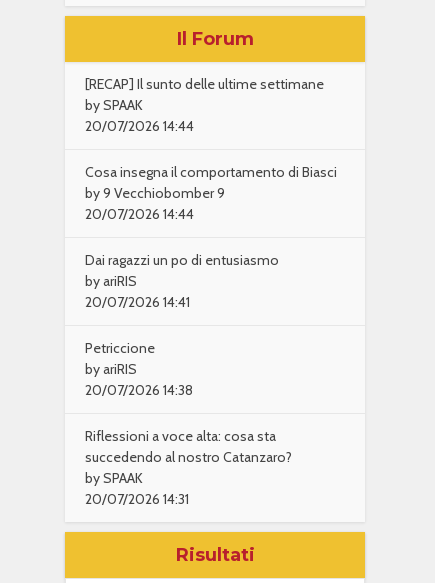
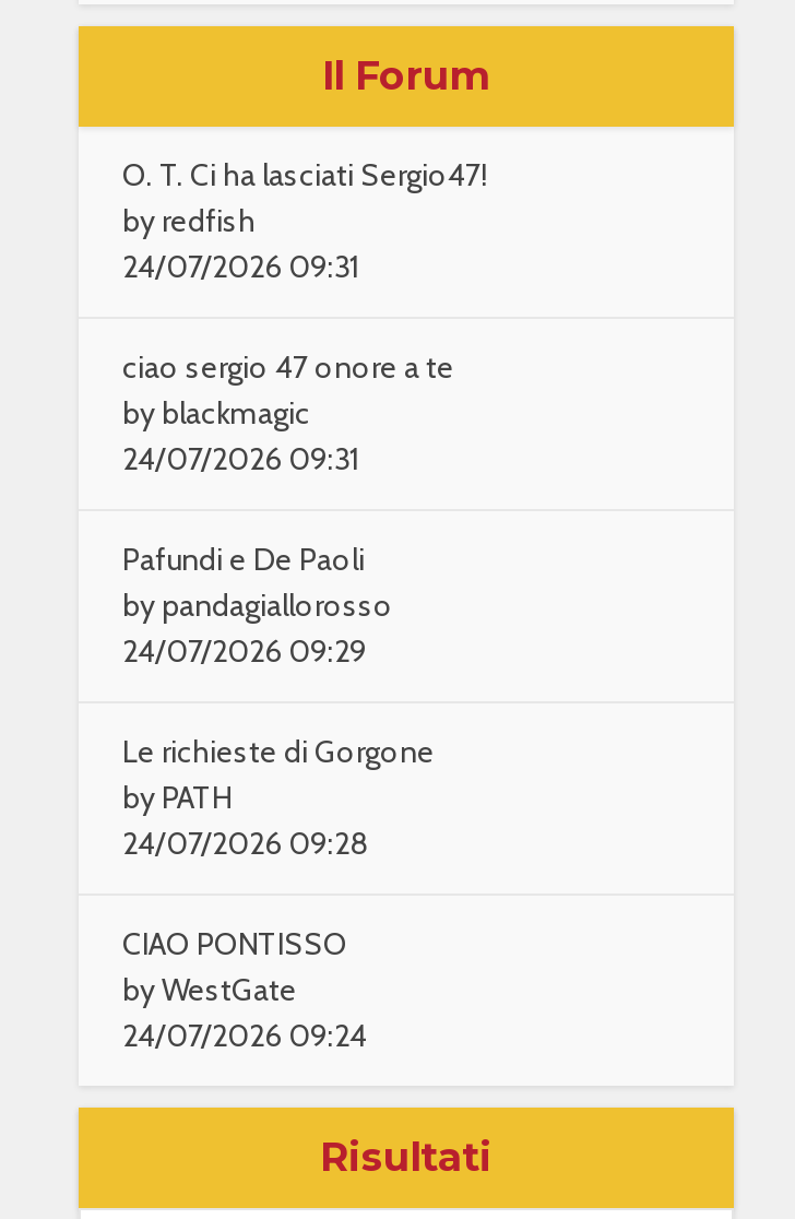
- [RECAP] Il sunto delle ultime settimane
- by SPAAK
- 20/07/2026 14:44
+ O. T. Ci ha lasciati Sergio47!
+ by redfish
+ 24/07/2026 09:31

- Cosa insegna il comportamento di Biasci
- by 9 Vecchiobomber 9
- 20/07/2026 14:44
+ ciao sergio 47 onore a te
+ by blackmagic
+ 24/07/2026 09:31

- Dai ragazzi un po di entusiasmo
- by ariRIS
- 20/07/2026 14:41
+ Pafundi e De Paoli
+ by pandagiallorosso
+ 24/07/2026 09:29

- Petriccione
- by ariRIS
- 20/07/2026 14:38
+ Le richieste di Gorgone
+ by PATH
+ 24/07/2026 09:28

- Riflessioni a voce alta: cosa sta
- succedendo al nostro Catanzaro?
- by SPAAK
- 20/07/2026 14:31
+ CIAO PONTISSO
+ by WestGate
+ 24/07/2026 09:24
